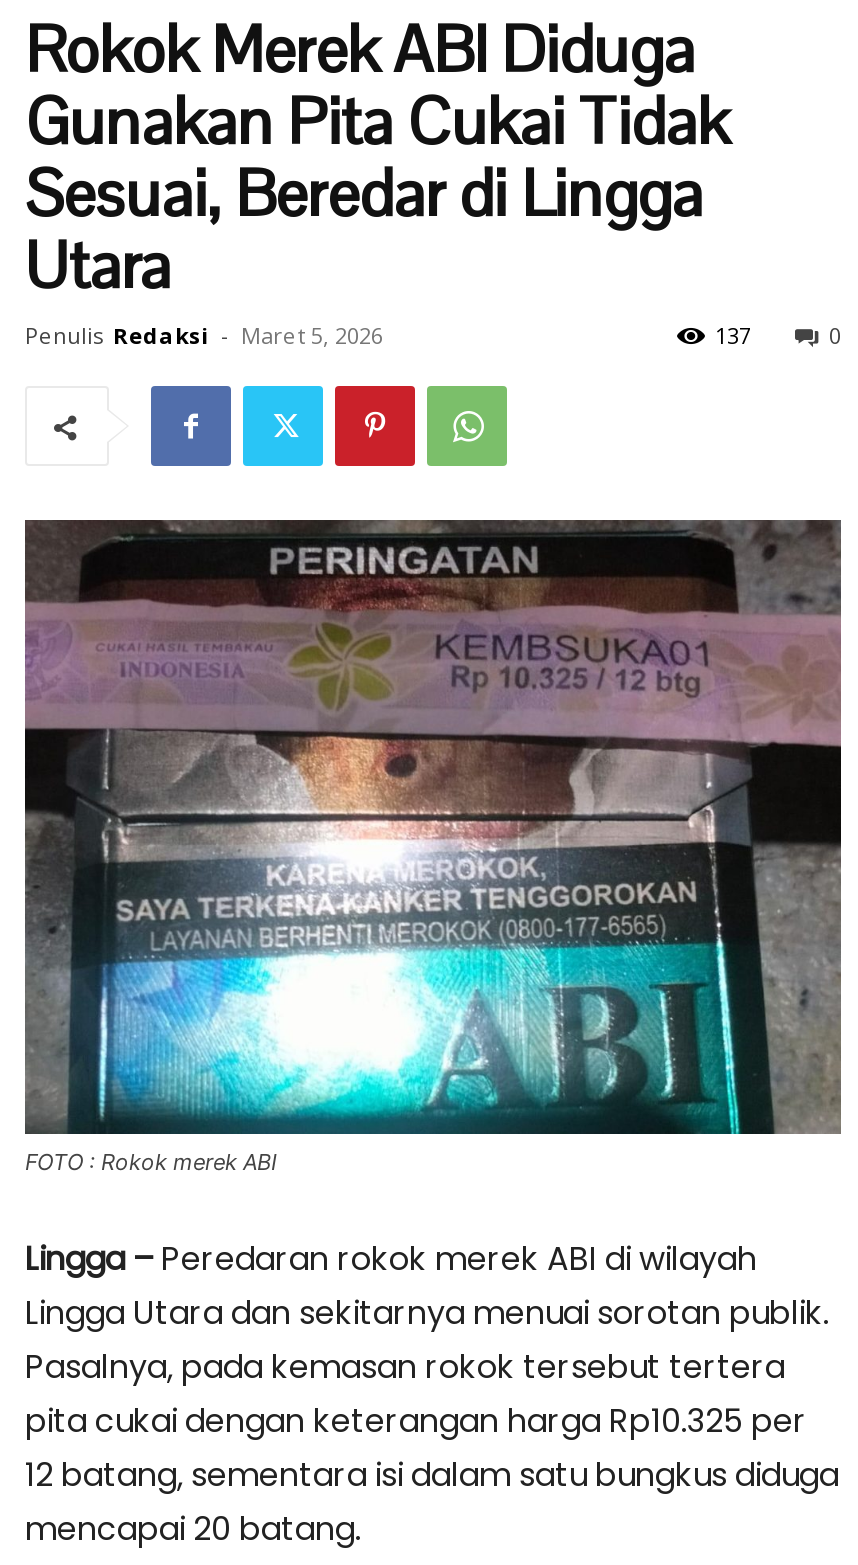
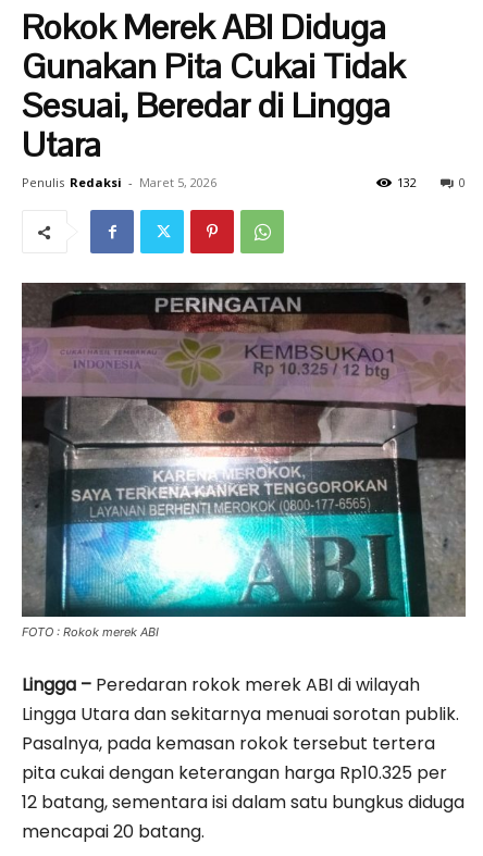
- 137
+ 132
